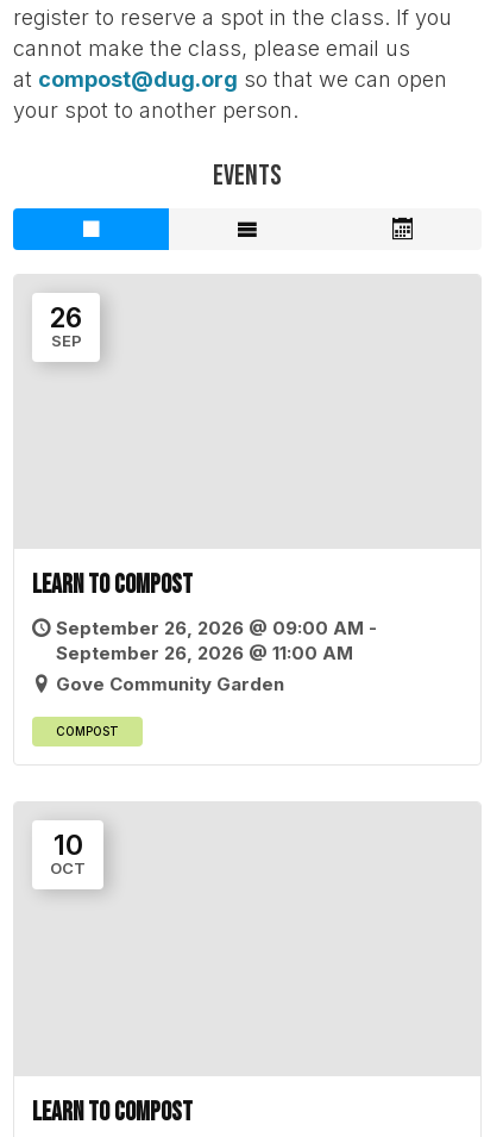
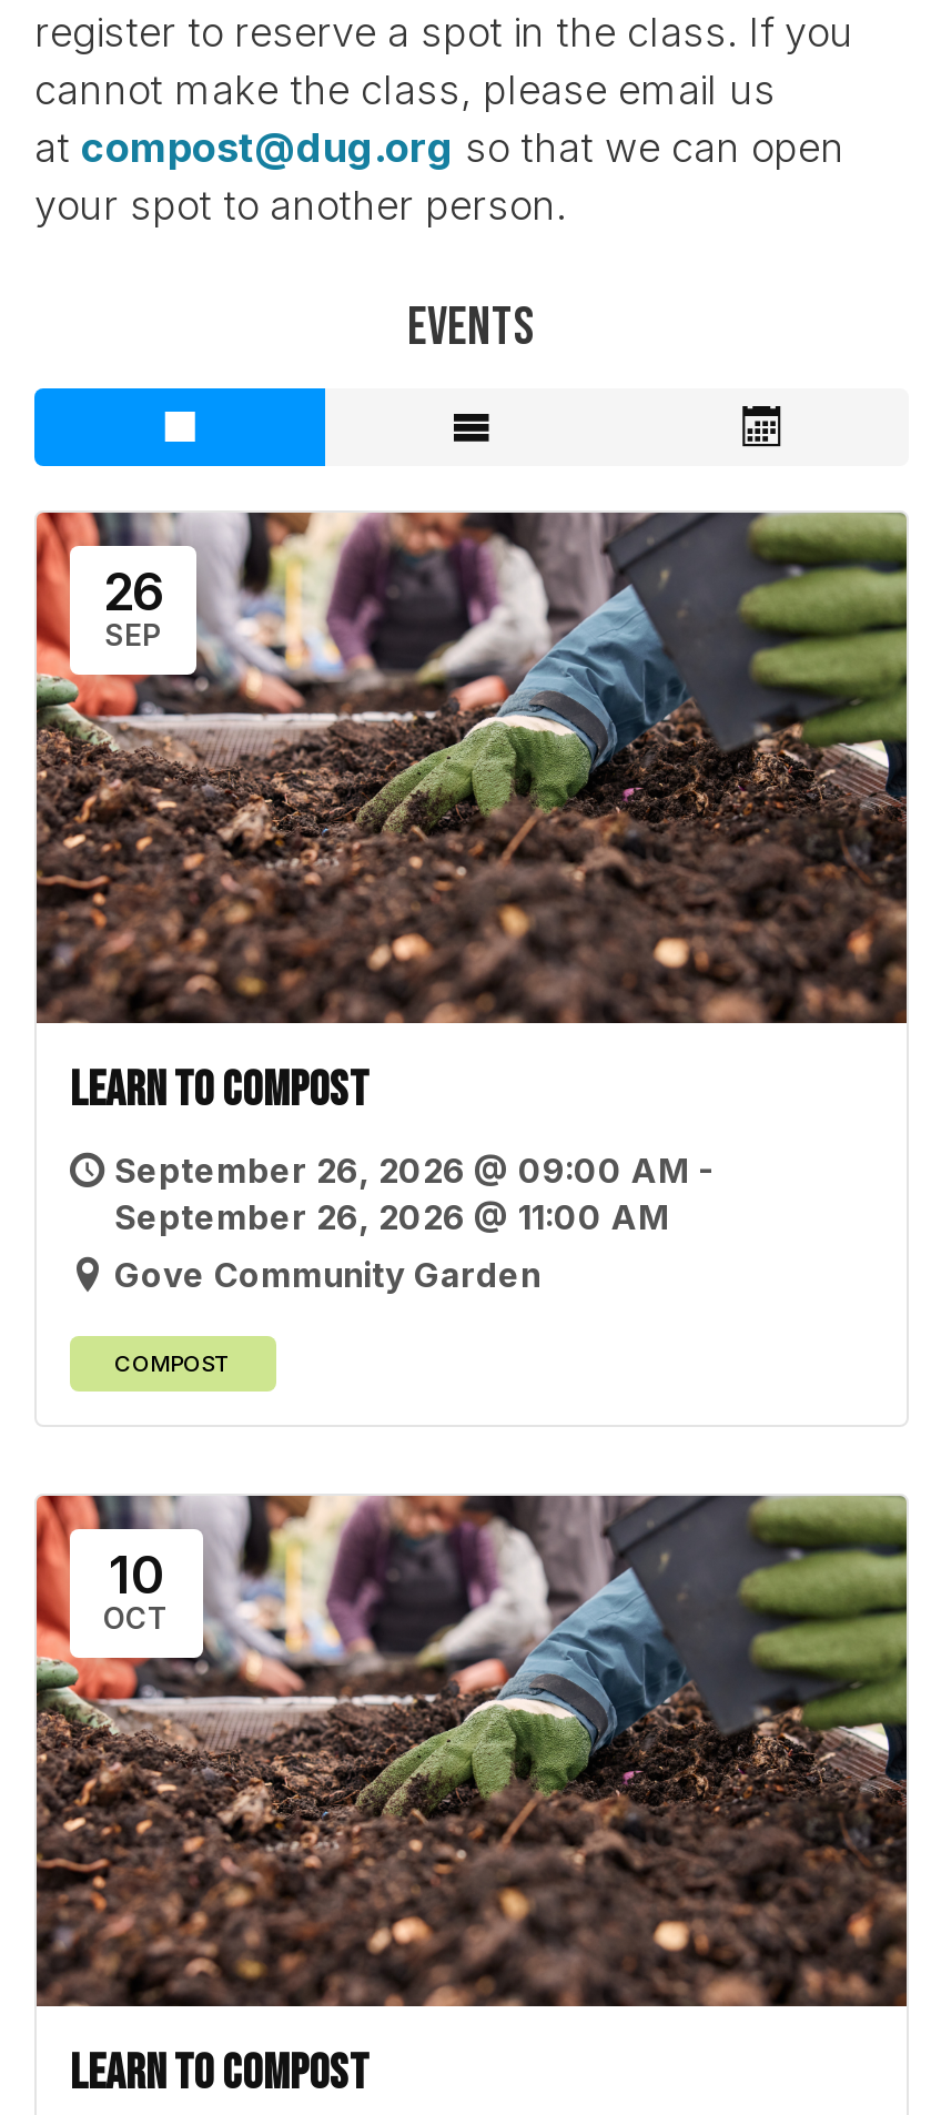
+ [image]

+ [image]
